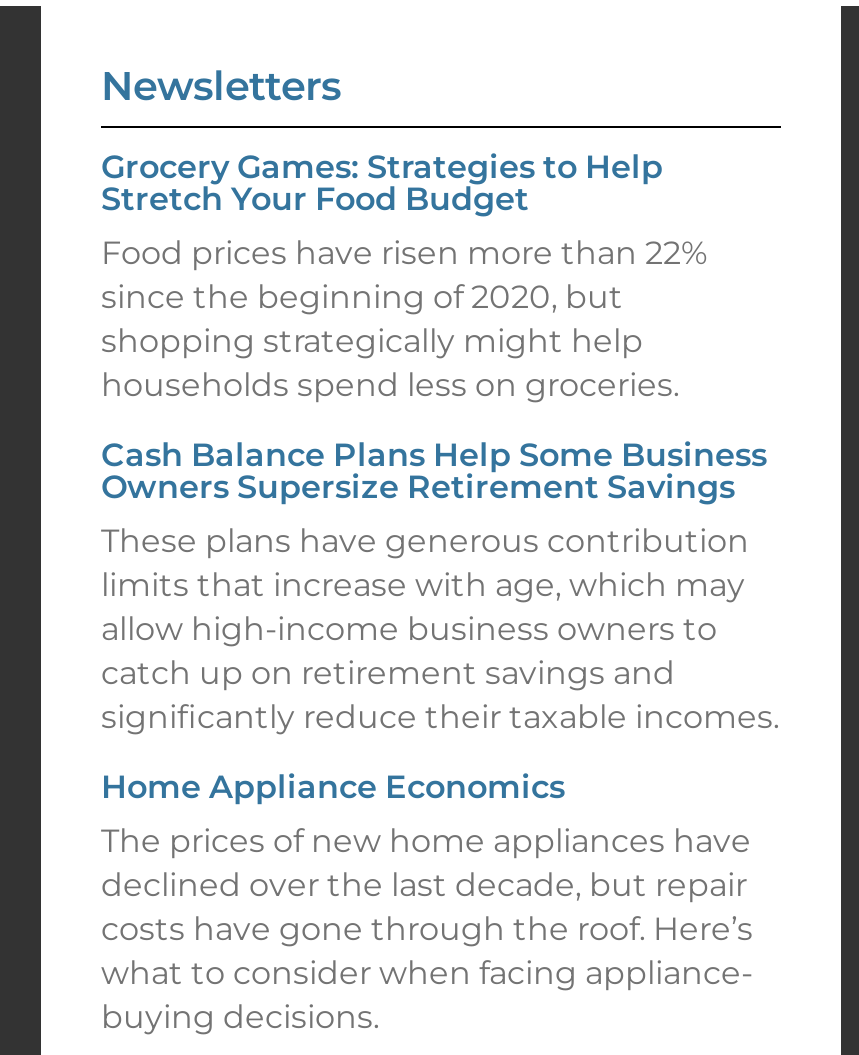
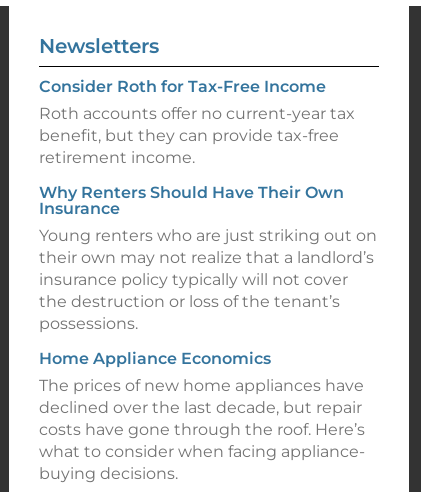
- Grocery Games: Strategies to Help
- Stretch Your Food Budget
- Food prices have risen more than 22%
- since the beginning of 2020, but
- shopping strategically might help
- households spend less on groceries.
+ Consider Roth for Tax-Free Income
+ Roth accounts offer no current-year tax
+ benefit, but they can provide tax-free
+ retirement income.

- Cash Balance Plans Help Some Business
- Owners Supersize Retirement Savings
- These plans have generous contribution
- limits that increase with age, which may
- allow high-income business owners to
- catch up on retirement savings and
- significantly reduce their taxable incomes.
+ Why Renters Should Have Their Own
+ Insurance
+ Young renters who are just striking out on
+ their own may not realize that a landlord’s
+ insurance policy typically will not cover
+ the destruction or loss of the tenant’s
+ possessions.
